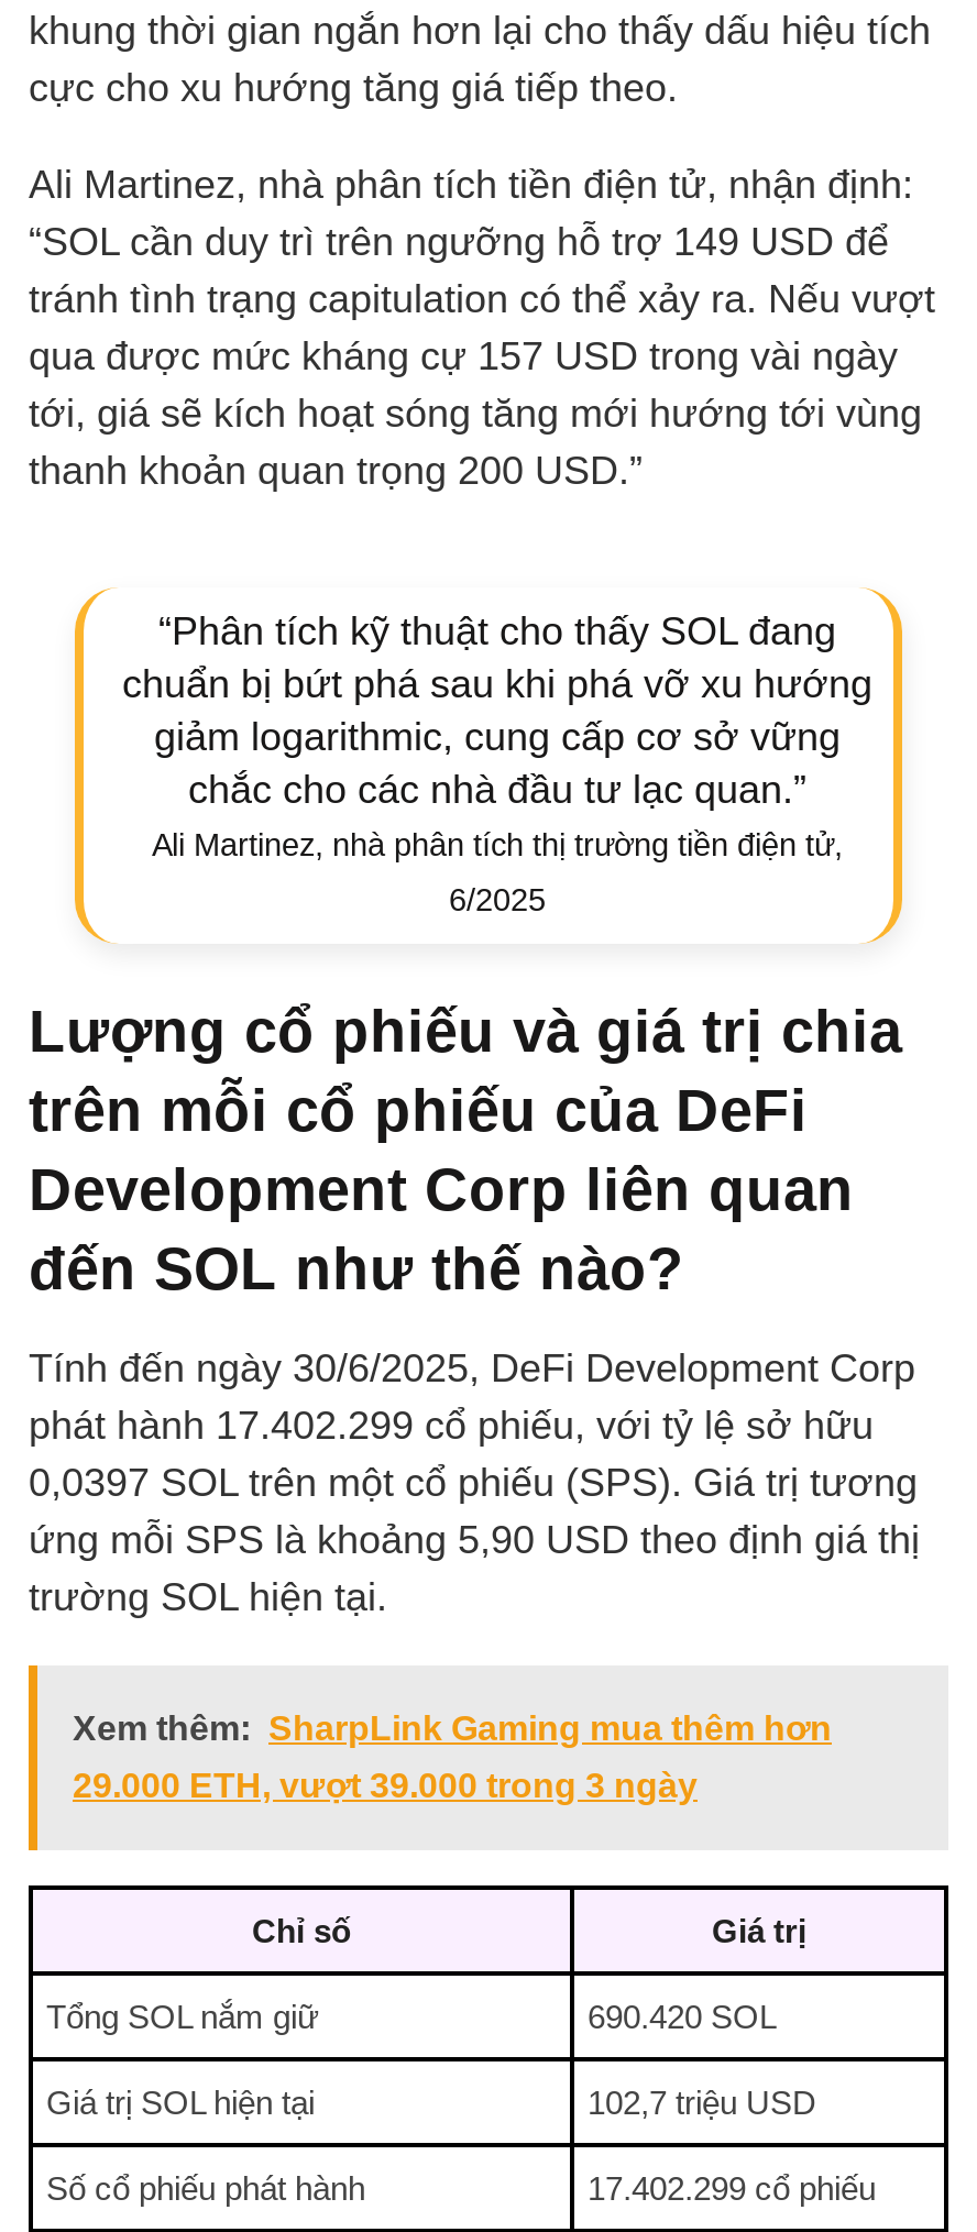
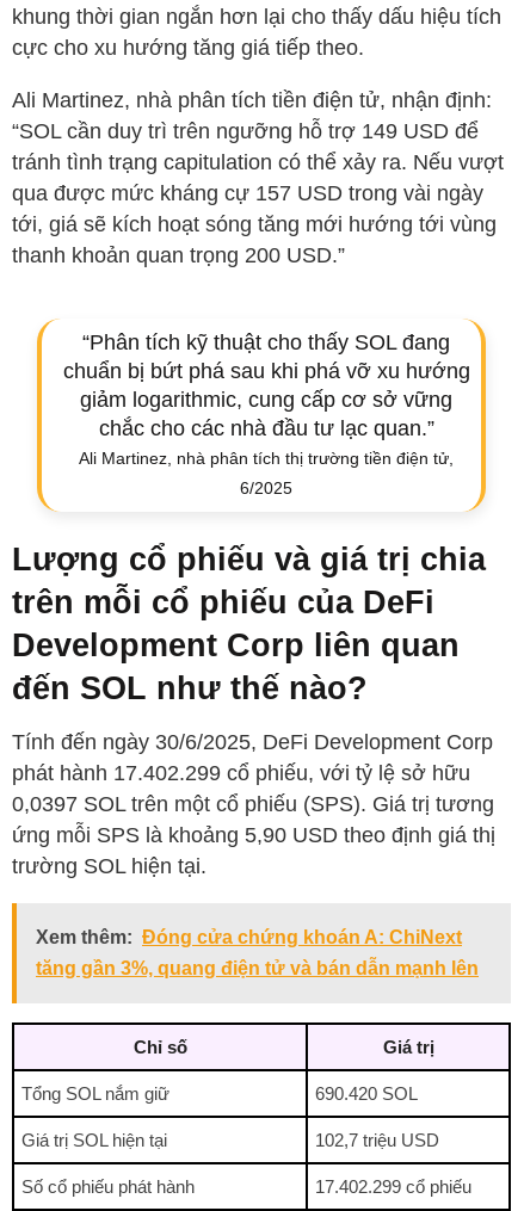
- Xem thêm: SharpLink Gaming mua thêm hơn
+ Xem thêm: Đóng cửa chứng khoán A: ChiNext

- 29.000 ETH, vượt 39.000 trong 3 ngày
+ tăng gần 3%, quang điện tử và bán dẫn mạnh lên
